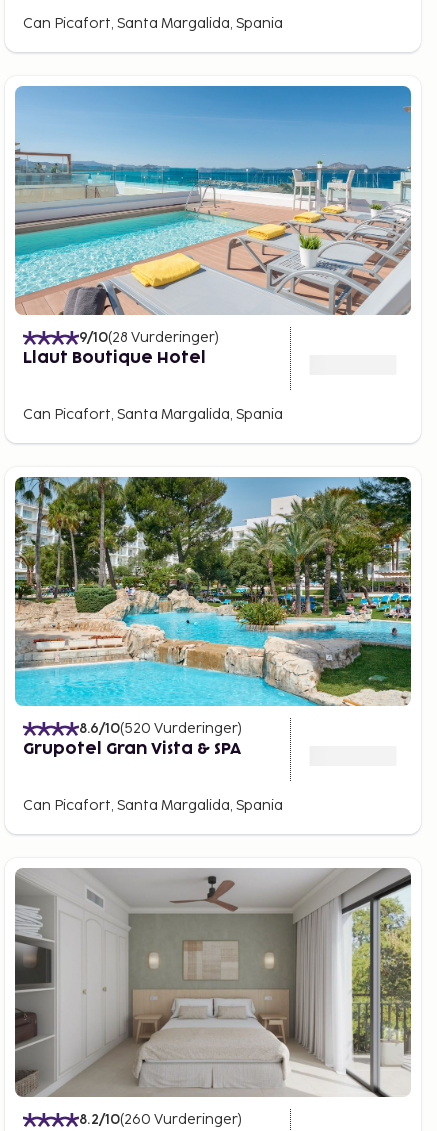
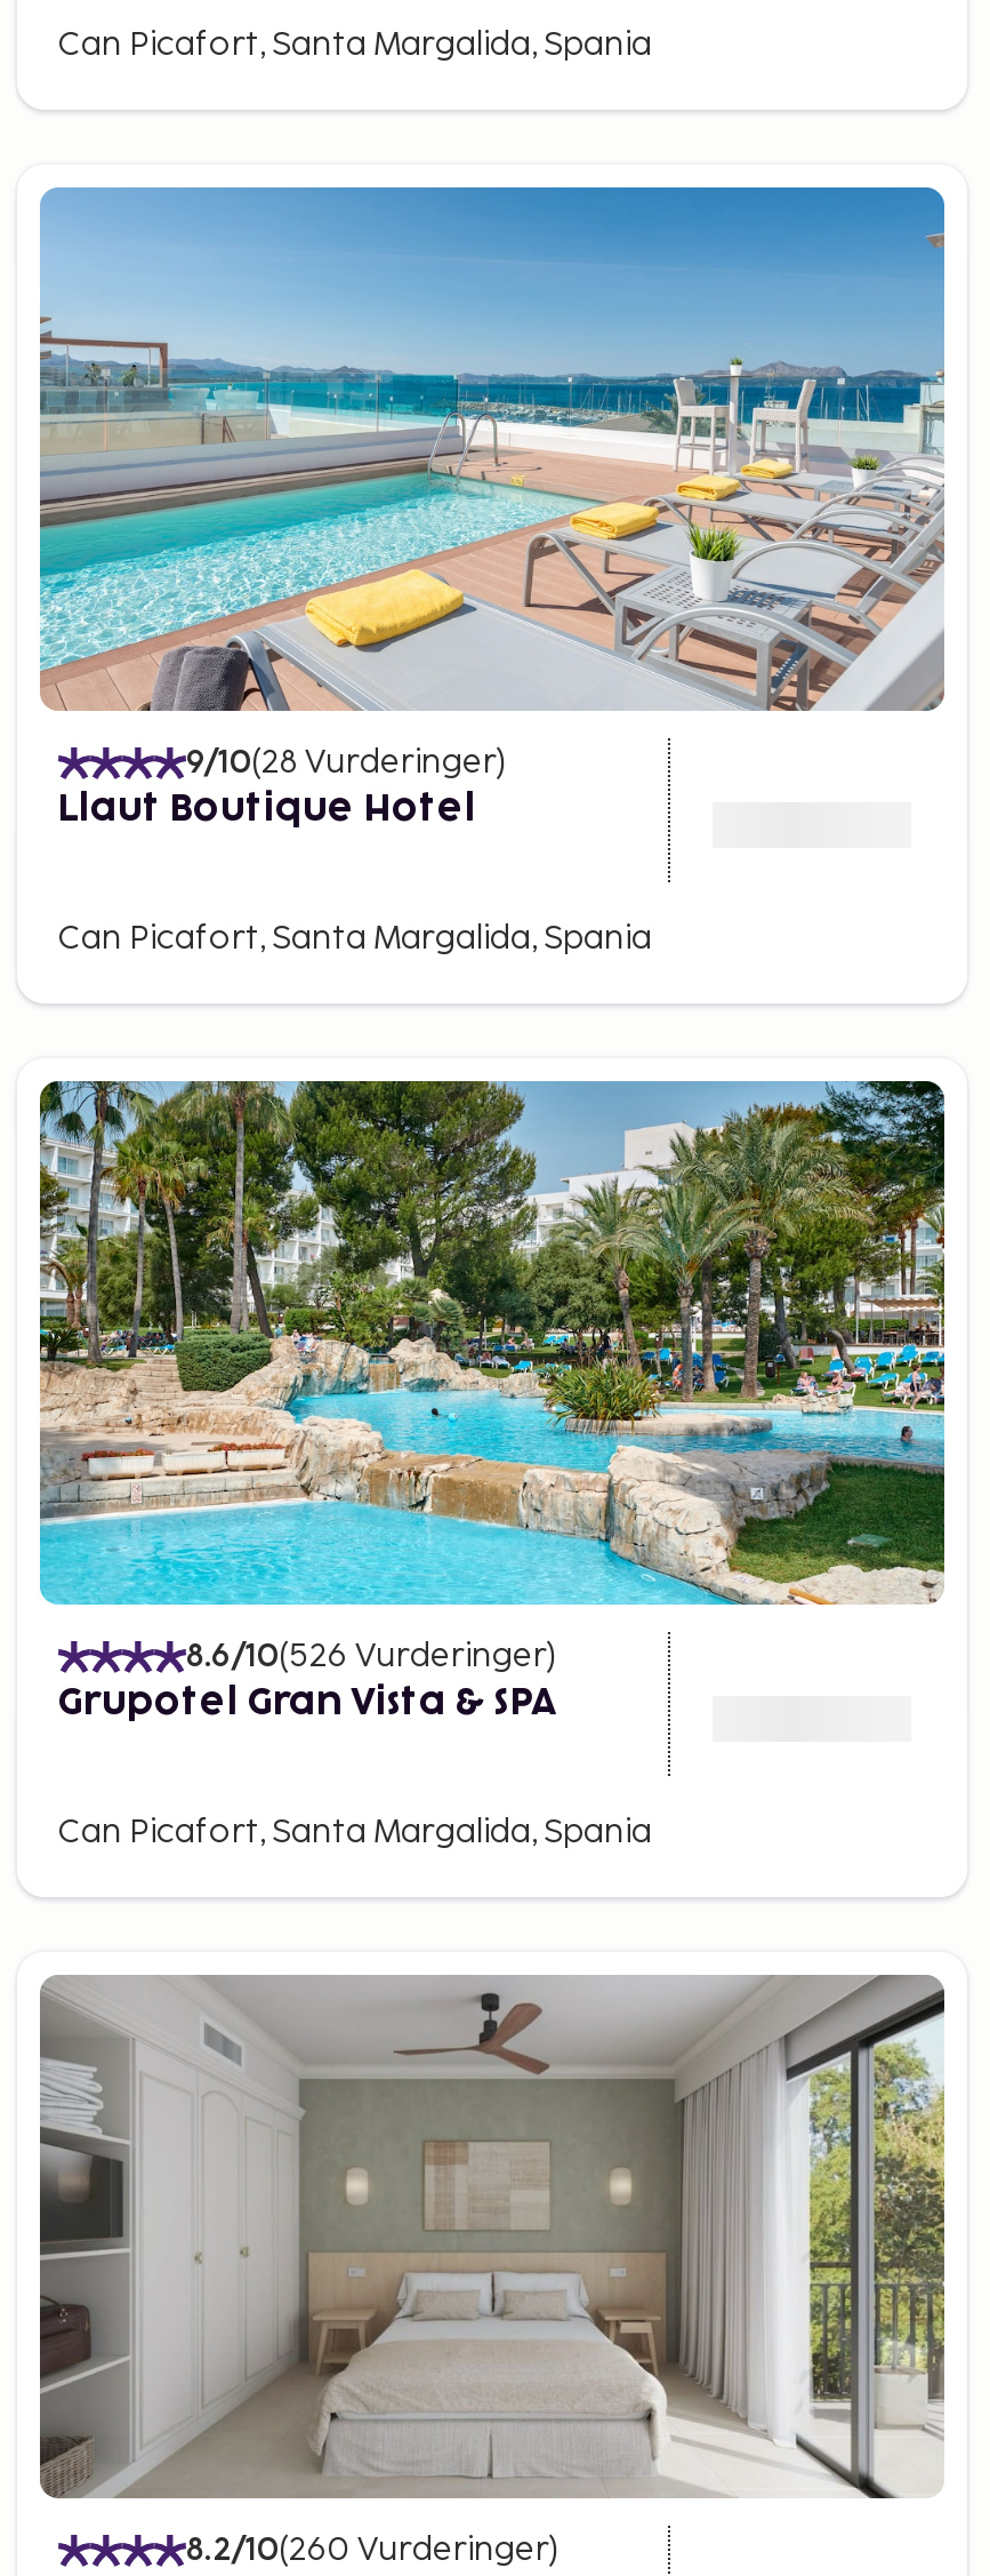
- 8.6/10(520 Vurderinger)
+ 8.6/10(526 Vurderinger)
